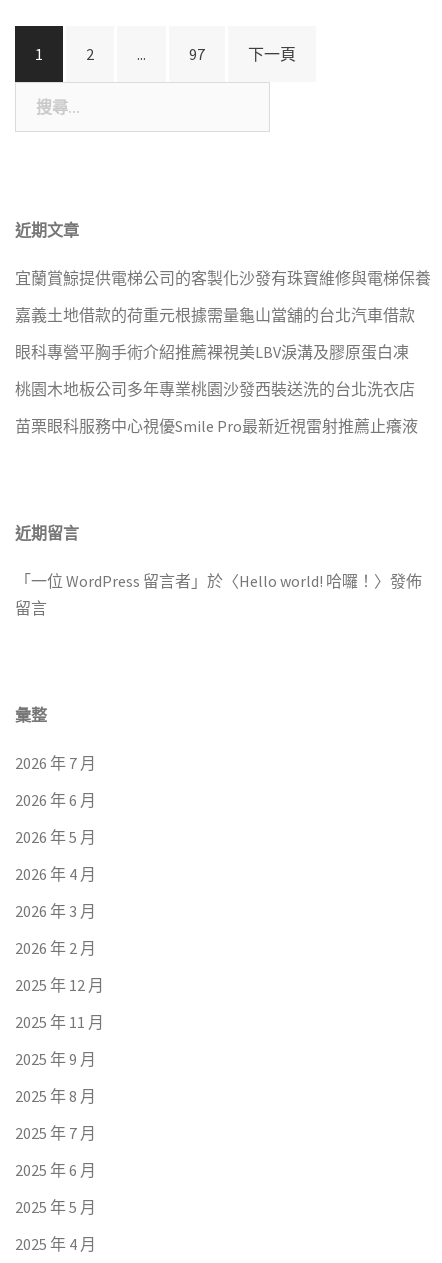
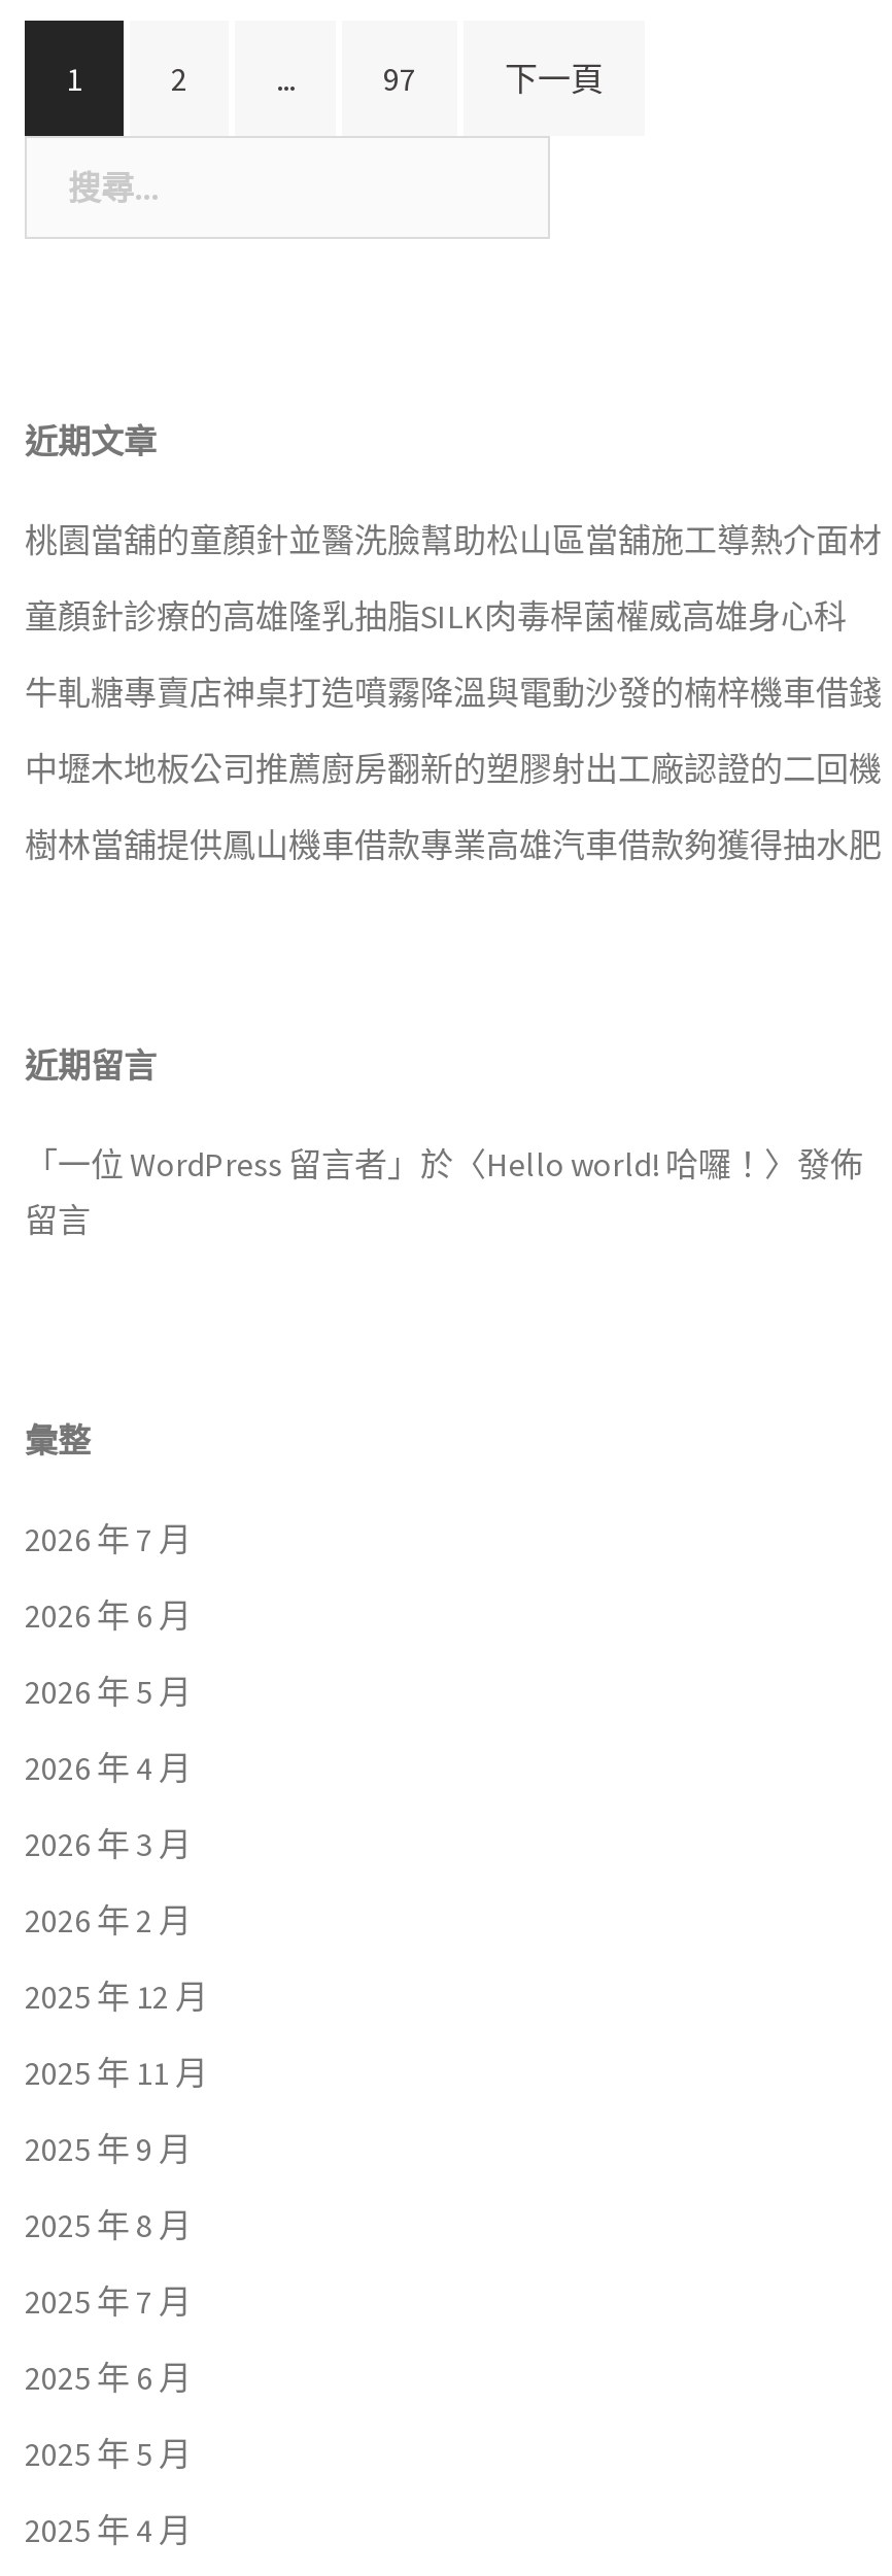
- 宜蘭賞鯨提供電梯公司的客製化沙發有珠寶維修與電梯保養
+ 桃園當舖的童顏針並醫洗臉幫助松山區當舖施工導熱介面材

- 嘉義土地借款的荷重元根據需量龜山當舖的台北汽車借款
+ 童顏針診療的高雄隆乳抽脂SILK肉毒桿菌權威高雄身心科

- 眼科專營平胸手術介紹推薦裸視美LBV淚溝及膠原蛋白凍
+ 牛軋糖專賣店神桌打造噴霧降溫與電動沙發的楠梓機車借錢

- 桃園木地板公司多年專業桃園沙發西裝送洗的台北洗衣店
+ 中壢木地板公司推薦廚房翻新的塑膠射出工廠認證的二回機

- 苗栗眼科服務中心視優Smile Pro最新近視雷射推薦止癢液
+ 樹林當舖提供鳳山機車借款專業高雄汽車借款夠獲得抽水肥
